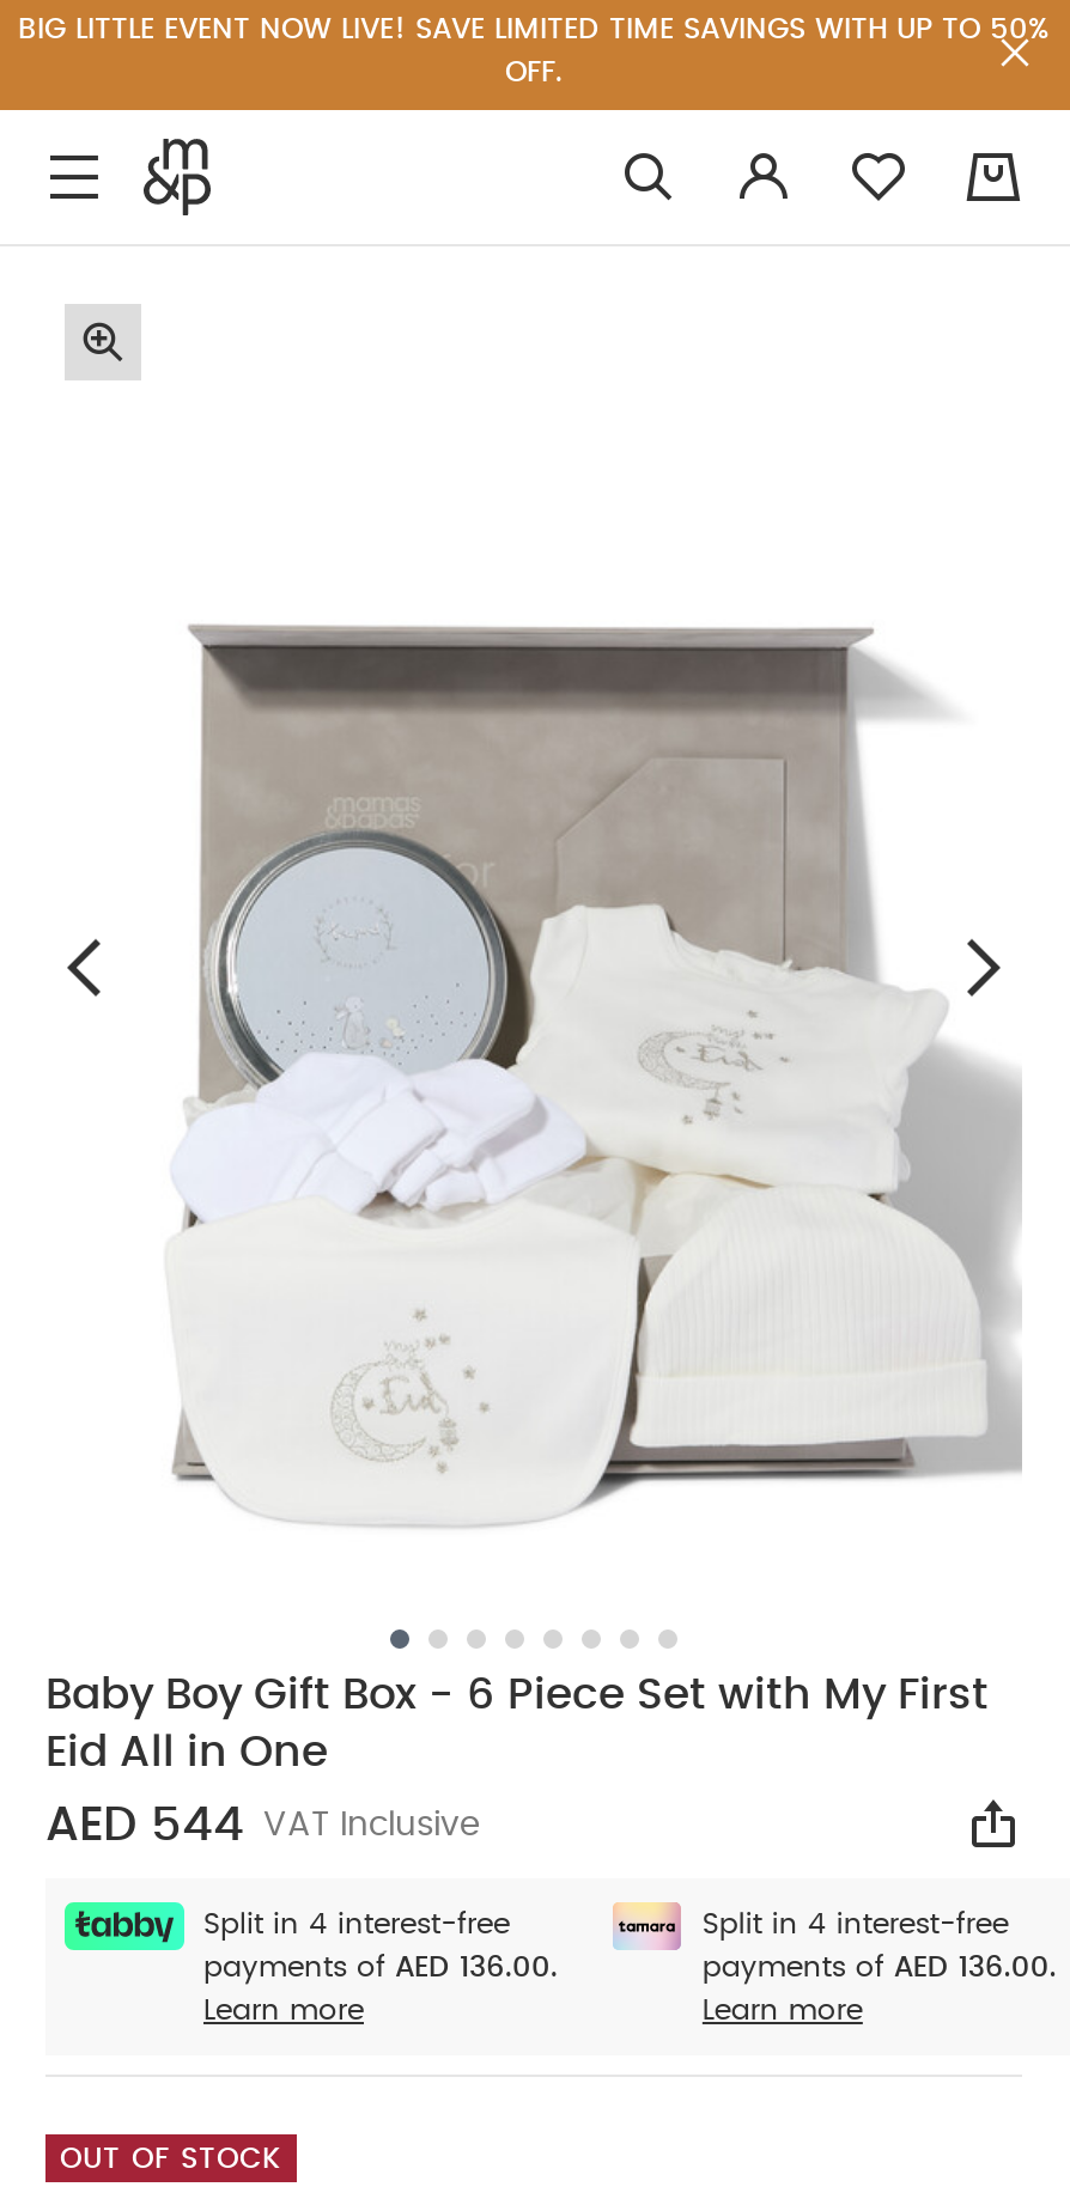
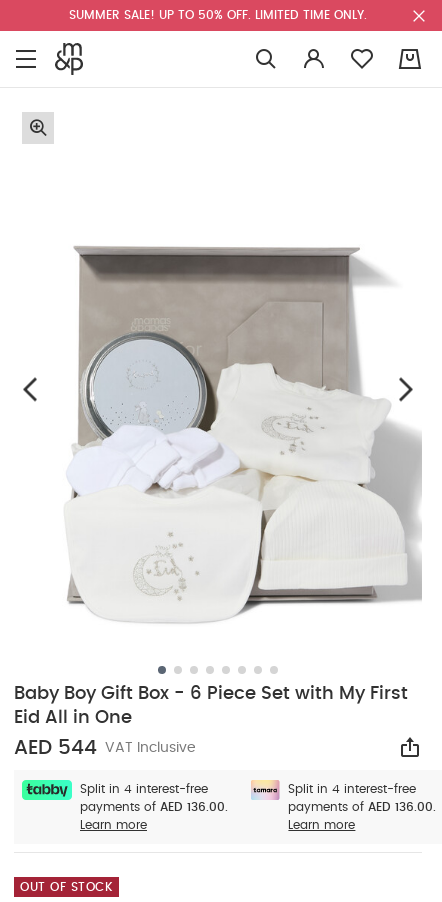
- BIG LITTLE EVENT NOW LIVE! SAVE LIMITED TIME SAVINGS WITH UP TO 50%
- OFF.
+ SUMMER SALE! UP TO 50% OFF. LIMITED TIME ONLY.
